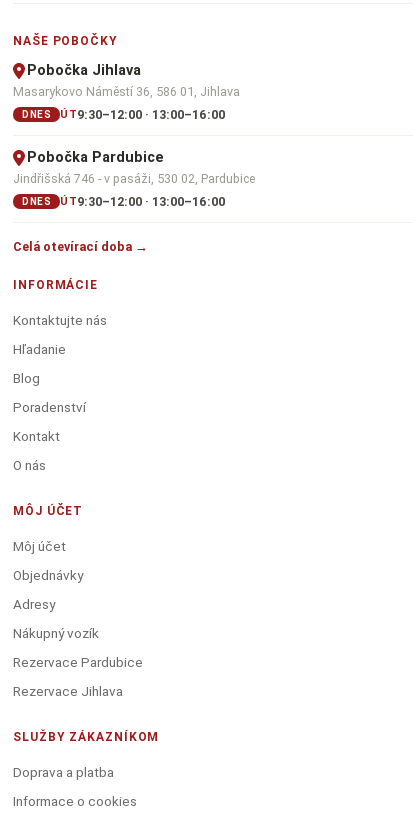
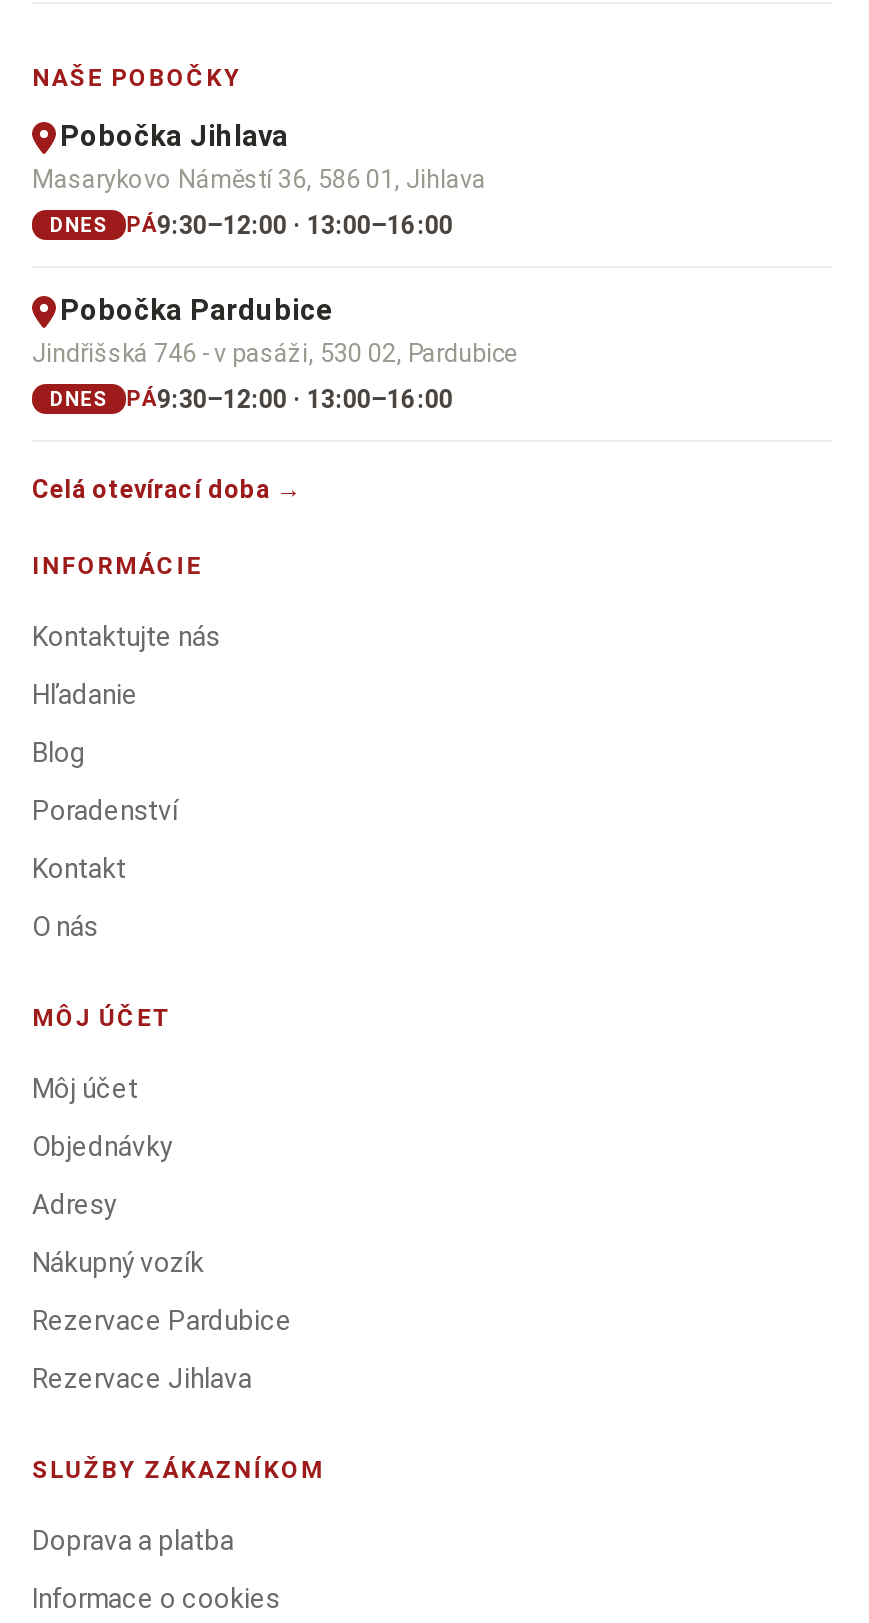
- DNES ÚT9:30–12:00 · 13:00–16:00
+ DNES PÁ9:30–12:00 · 13:00–16:00

- DNES ÚT9:30–12:00 · 13:00–16:00
+ DNES PÁ9:30–12:00 · 13:00–16:00
